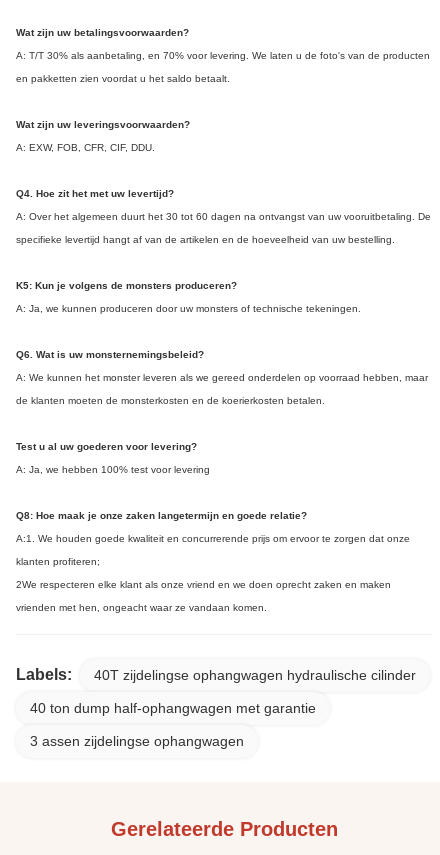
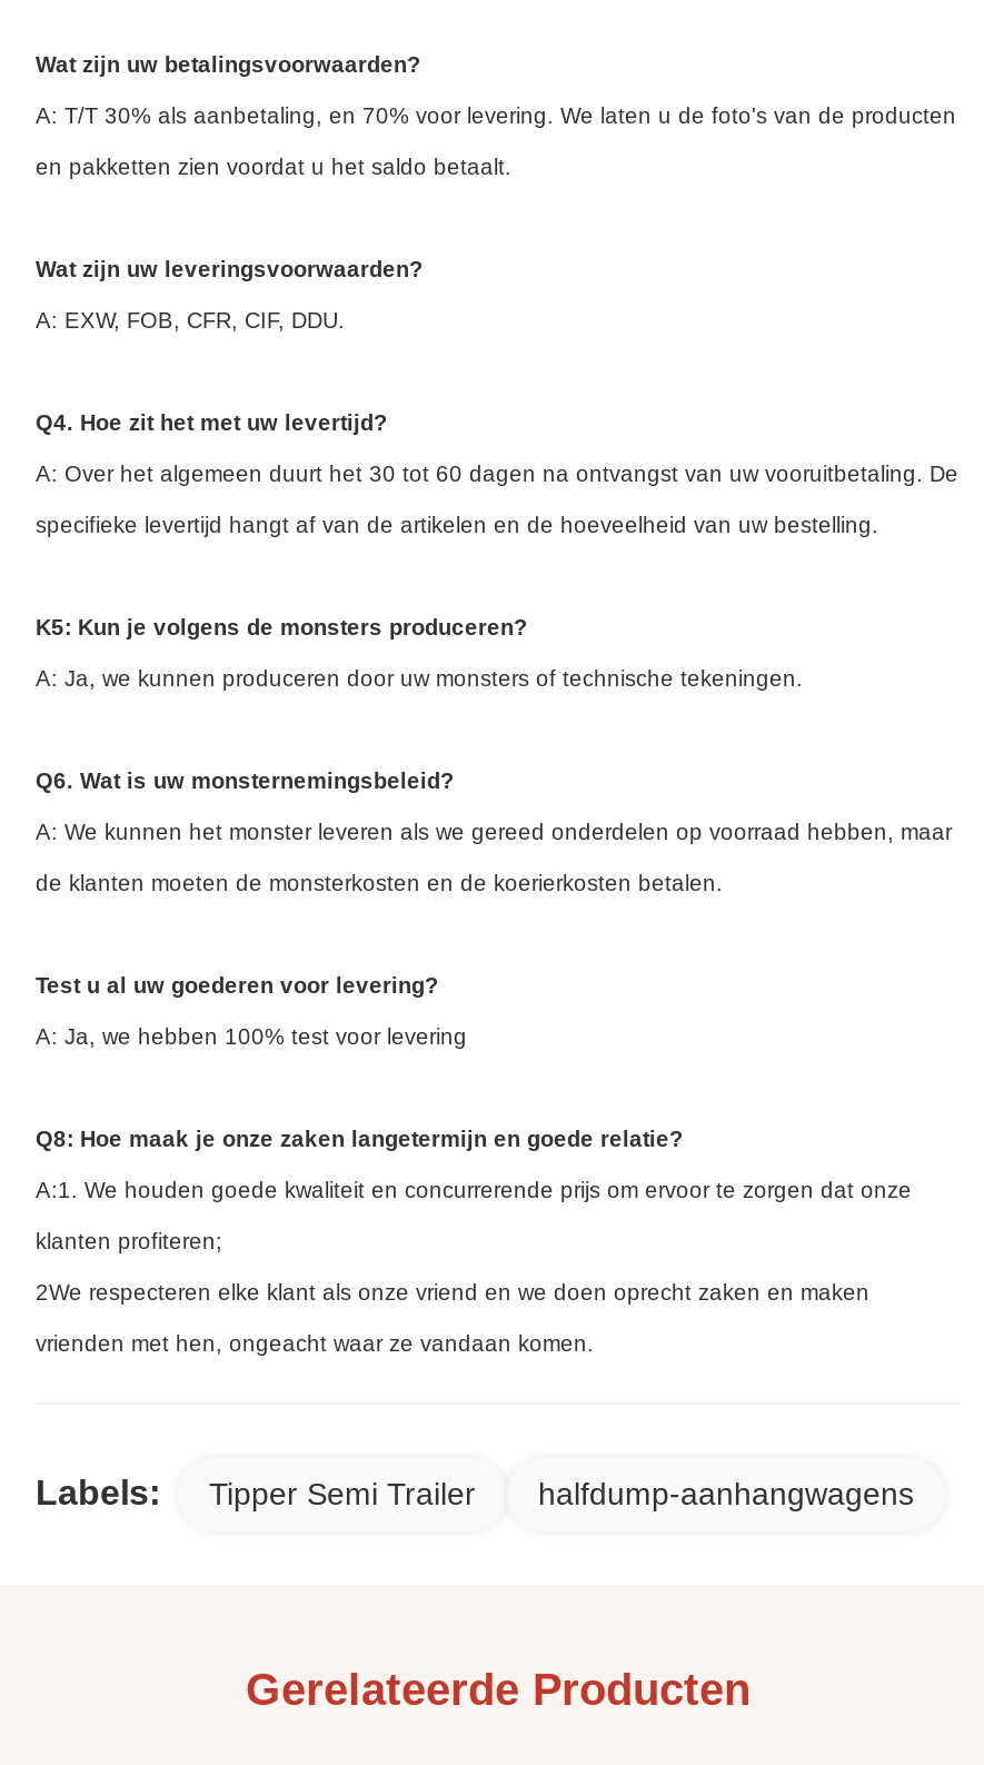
- 40T zijdelingse ophangwagen hydraulische cilinder
- 40 ton dump half-ophangwagen met garantie
- 3 assen zijdelingse ophangwagen
+ Tipper Semi Trailer
+ halfdump-aanhangwagens
